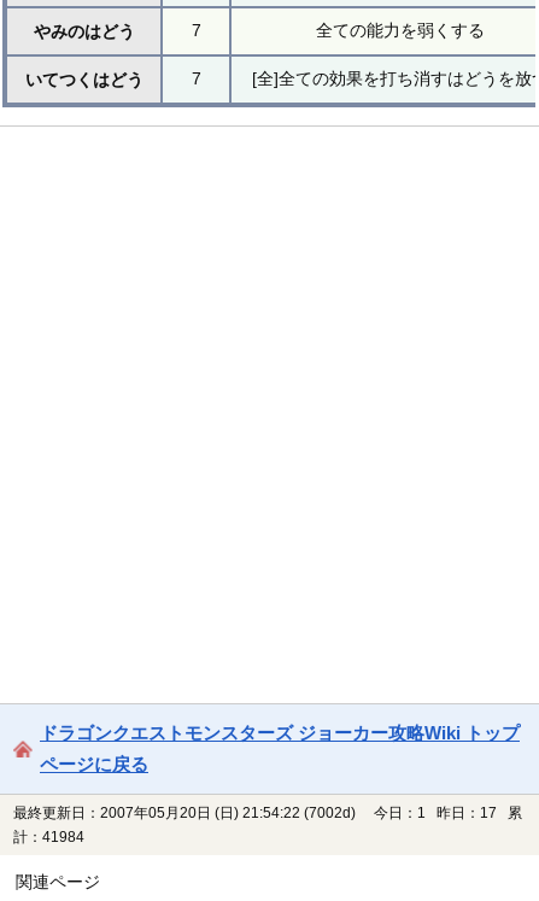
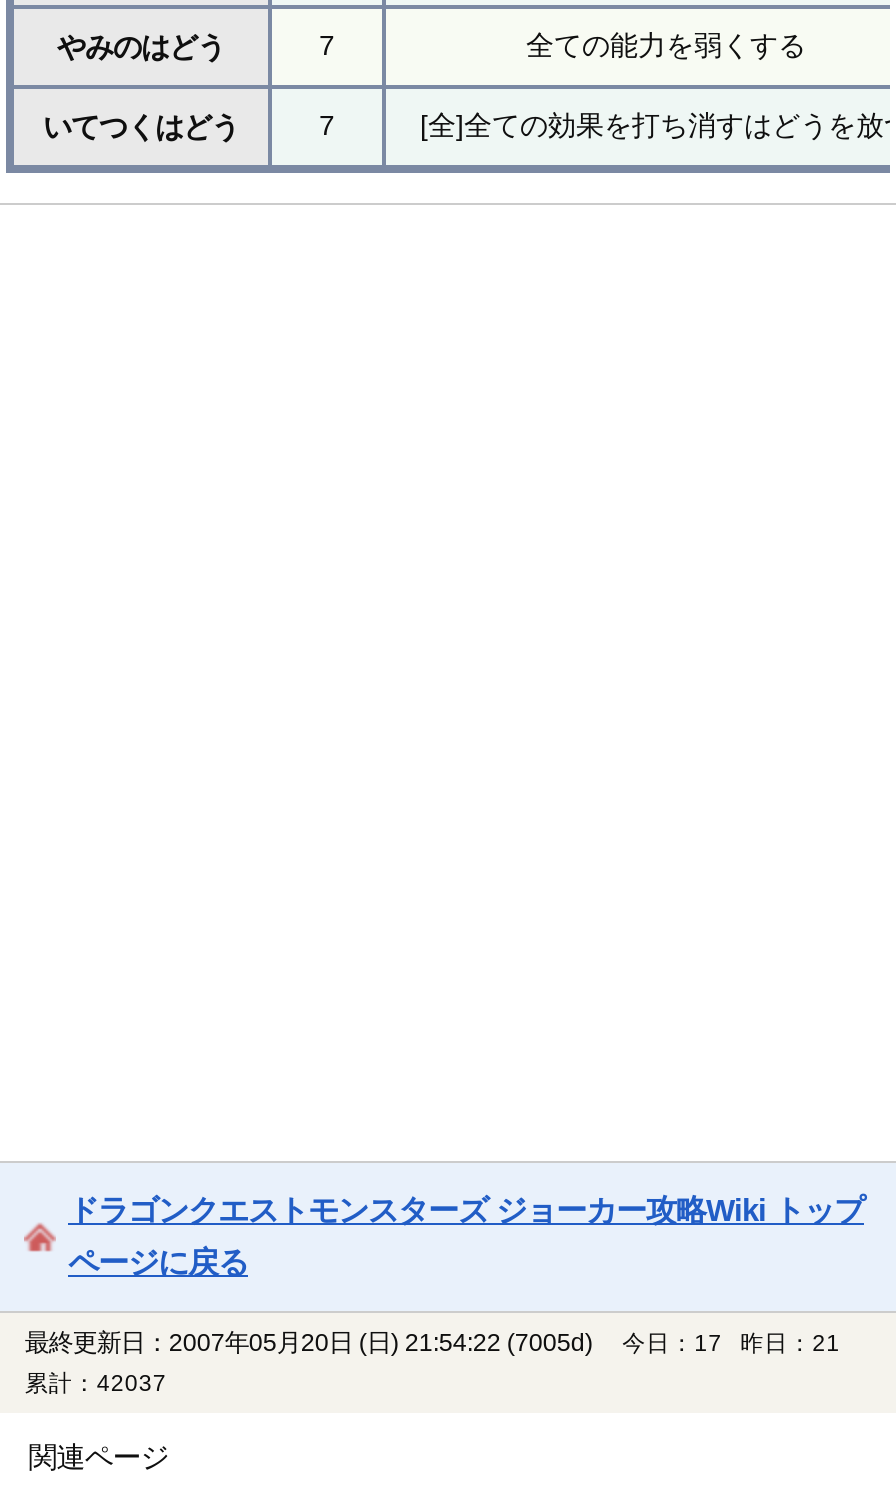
- 最終更新日：2007年05月20日 (日) 21:54:22 (7002d)
- 今日：1 昨日：17 累
+ 最終更新日：2007年05月20日 (日) 21:54:22 (7005d)
+ 今日：17 昨日：21

- 計：41984
+ 累計：42037
